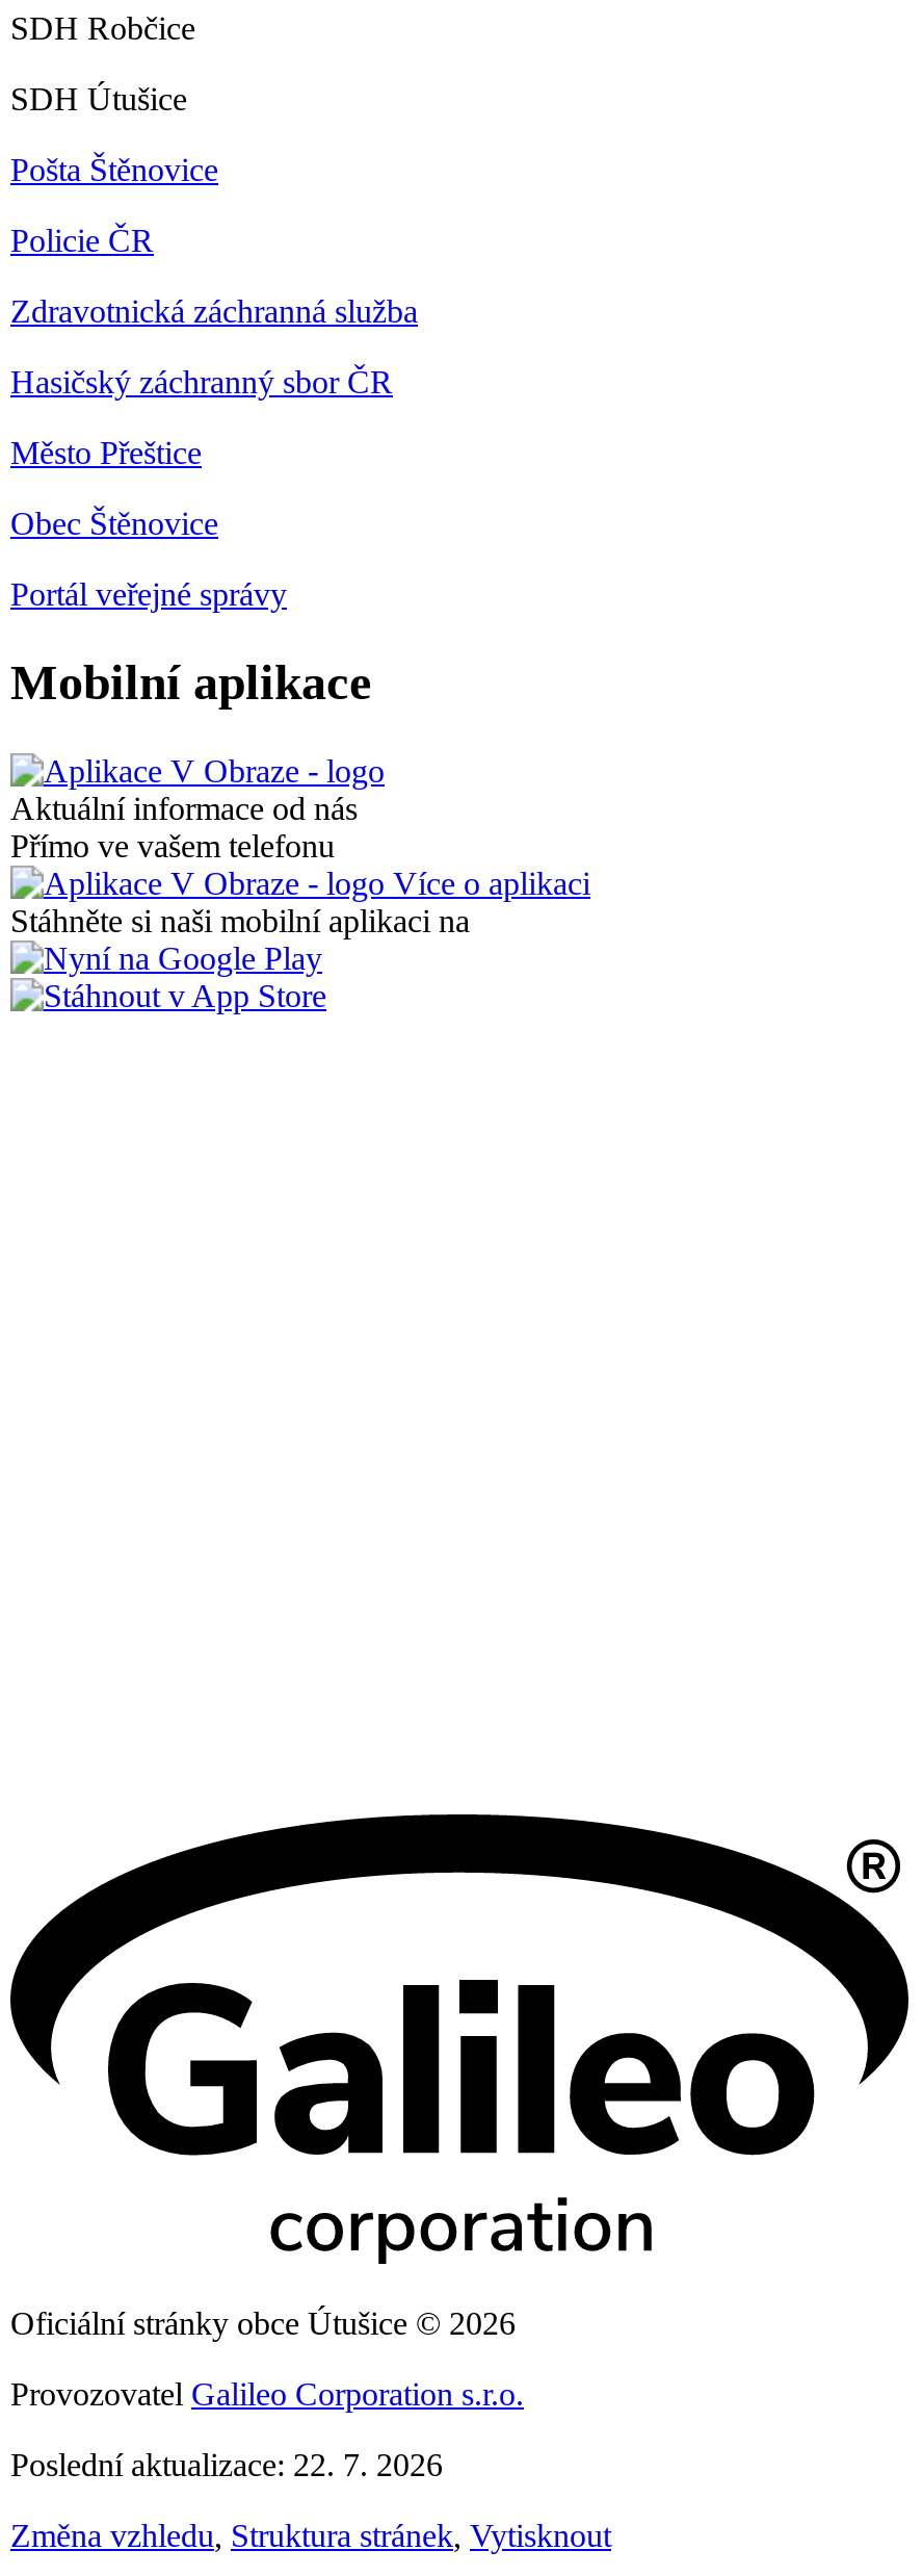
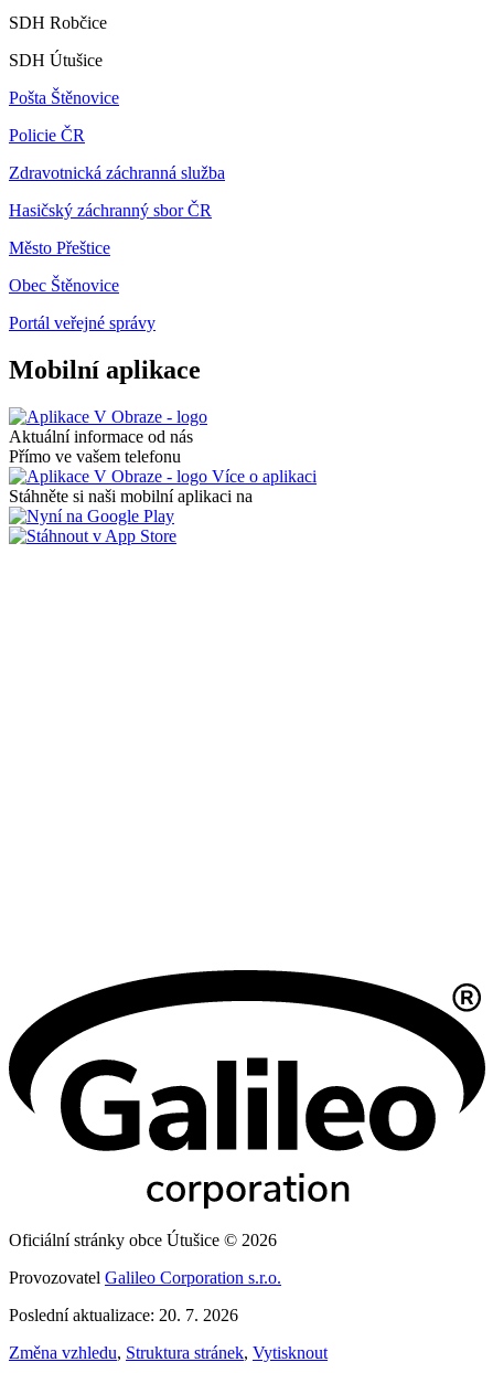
- Poslední aktualizace: 22. 7. 2026
+ Poslední aktualizace: 20. 7. 2026
